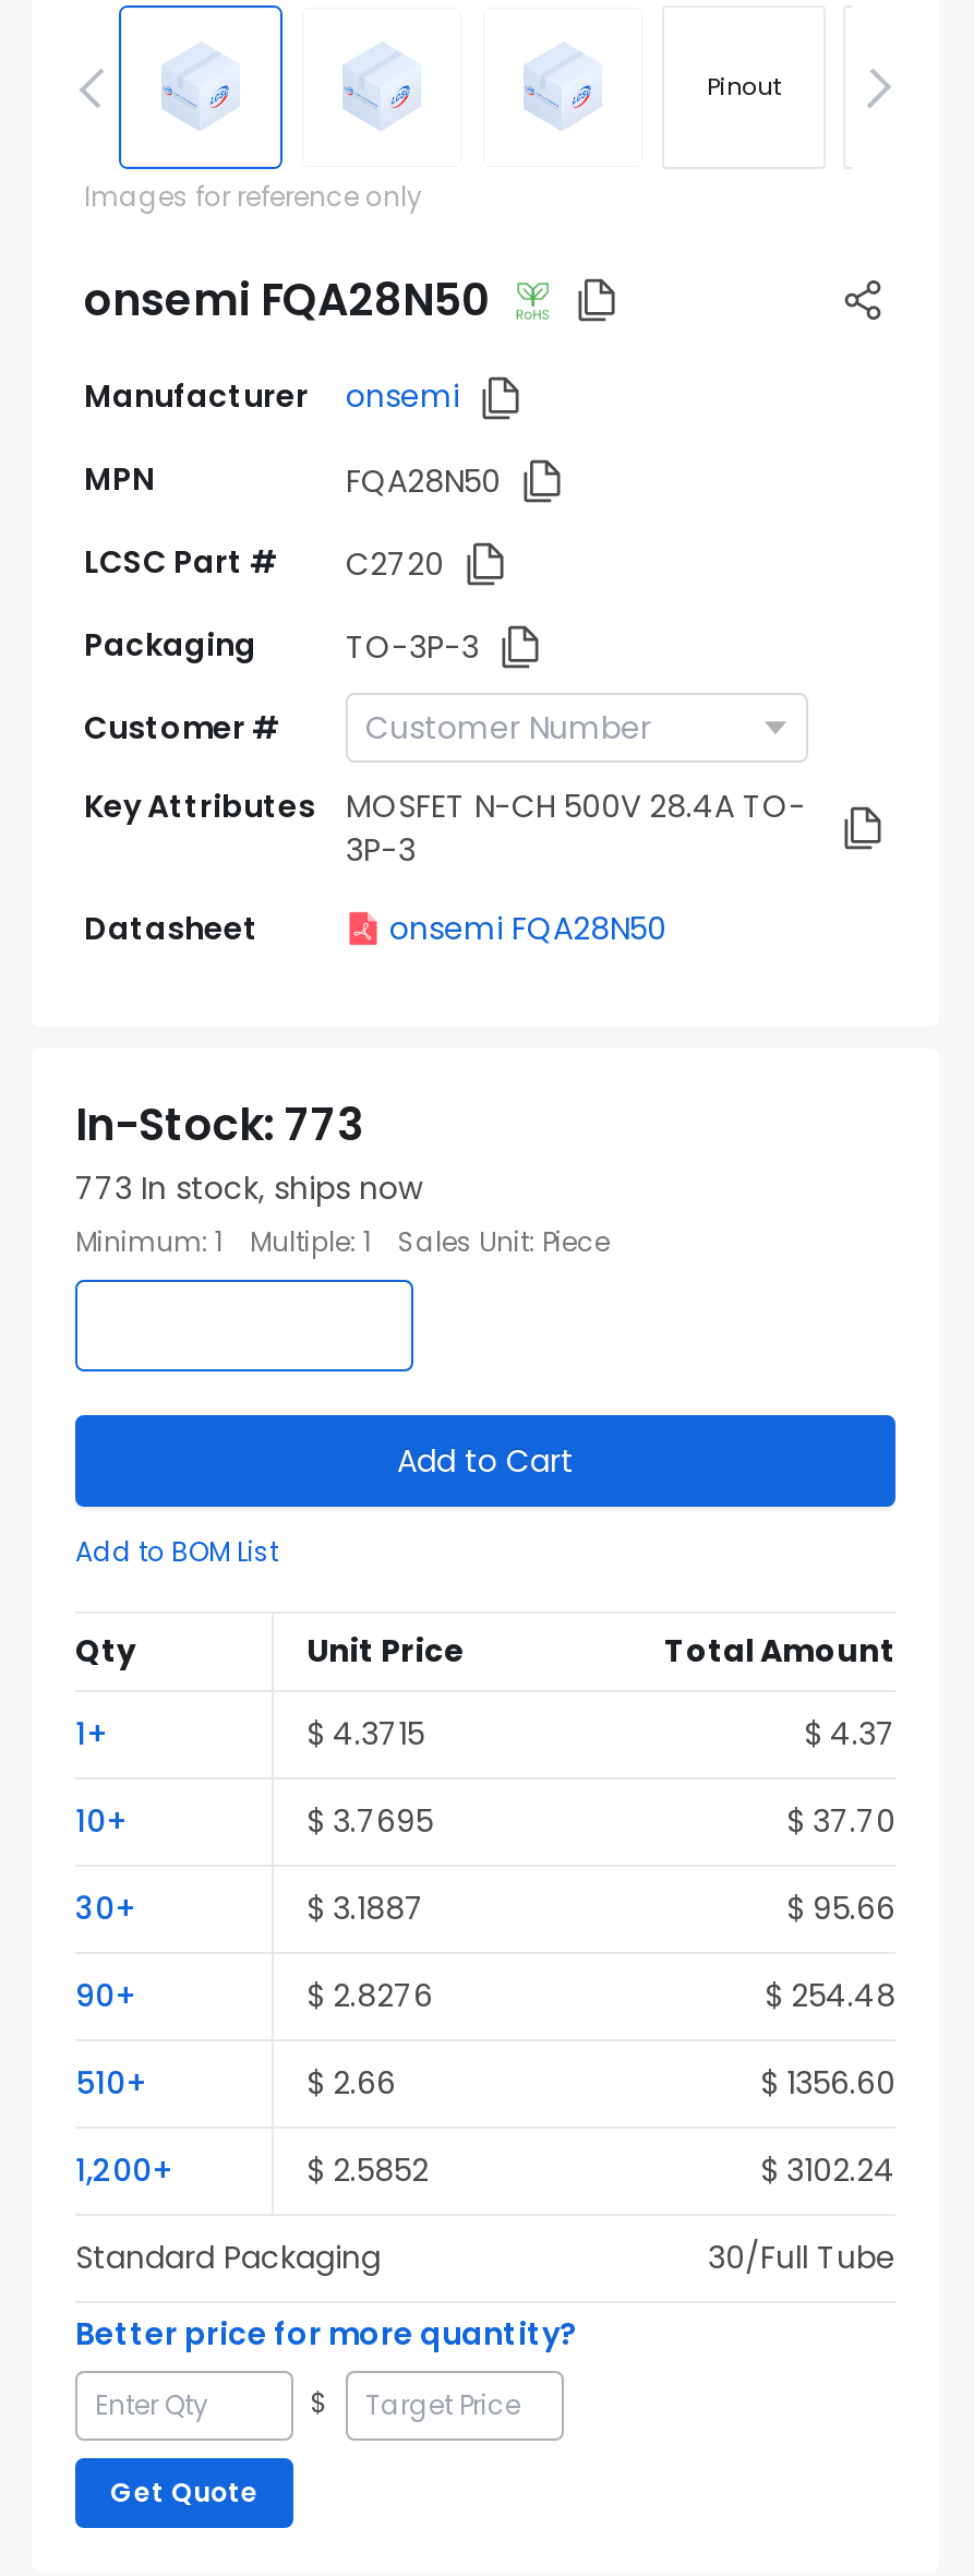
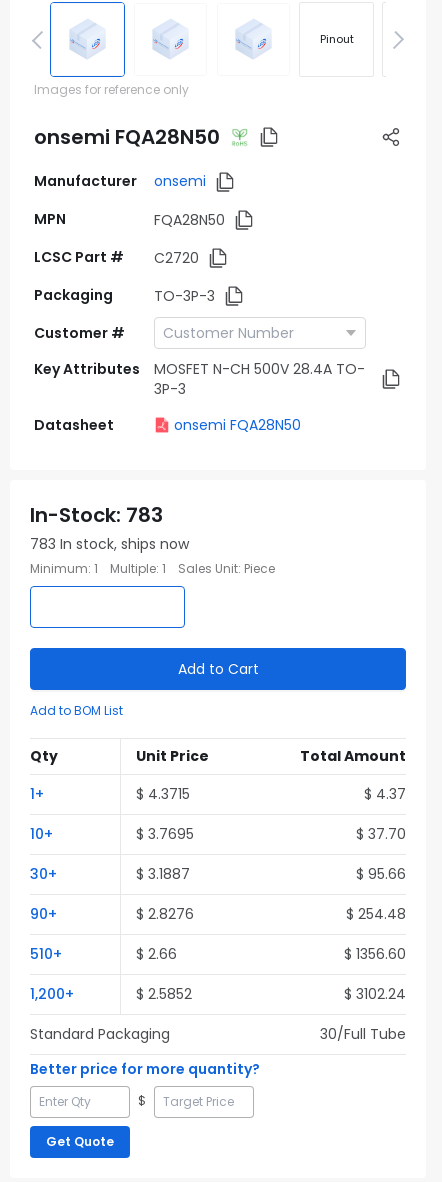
- In-Stock: 773
+ In-Stock: 783

- 773 In stock, ships now
+ 783 In stock, ships now
